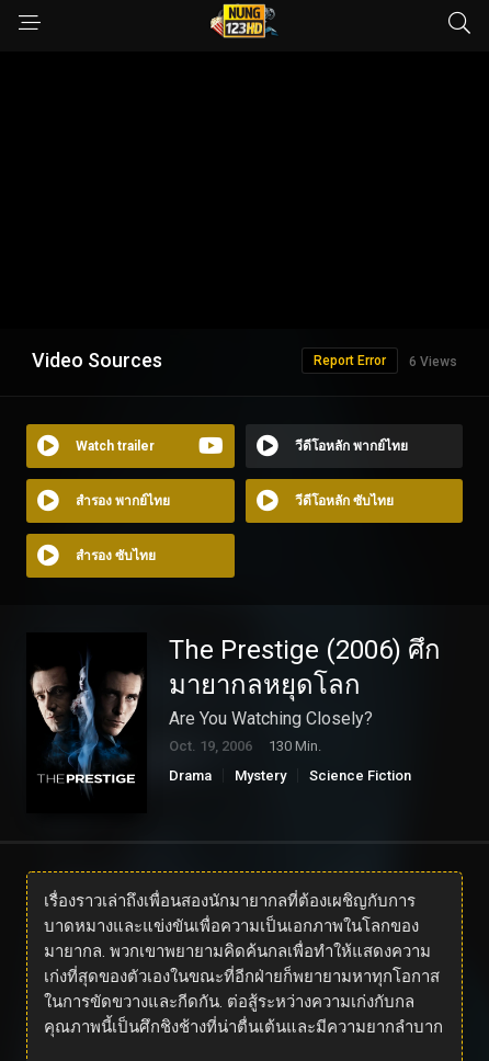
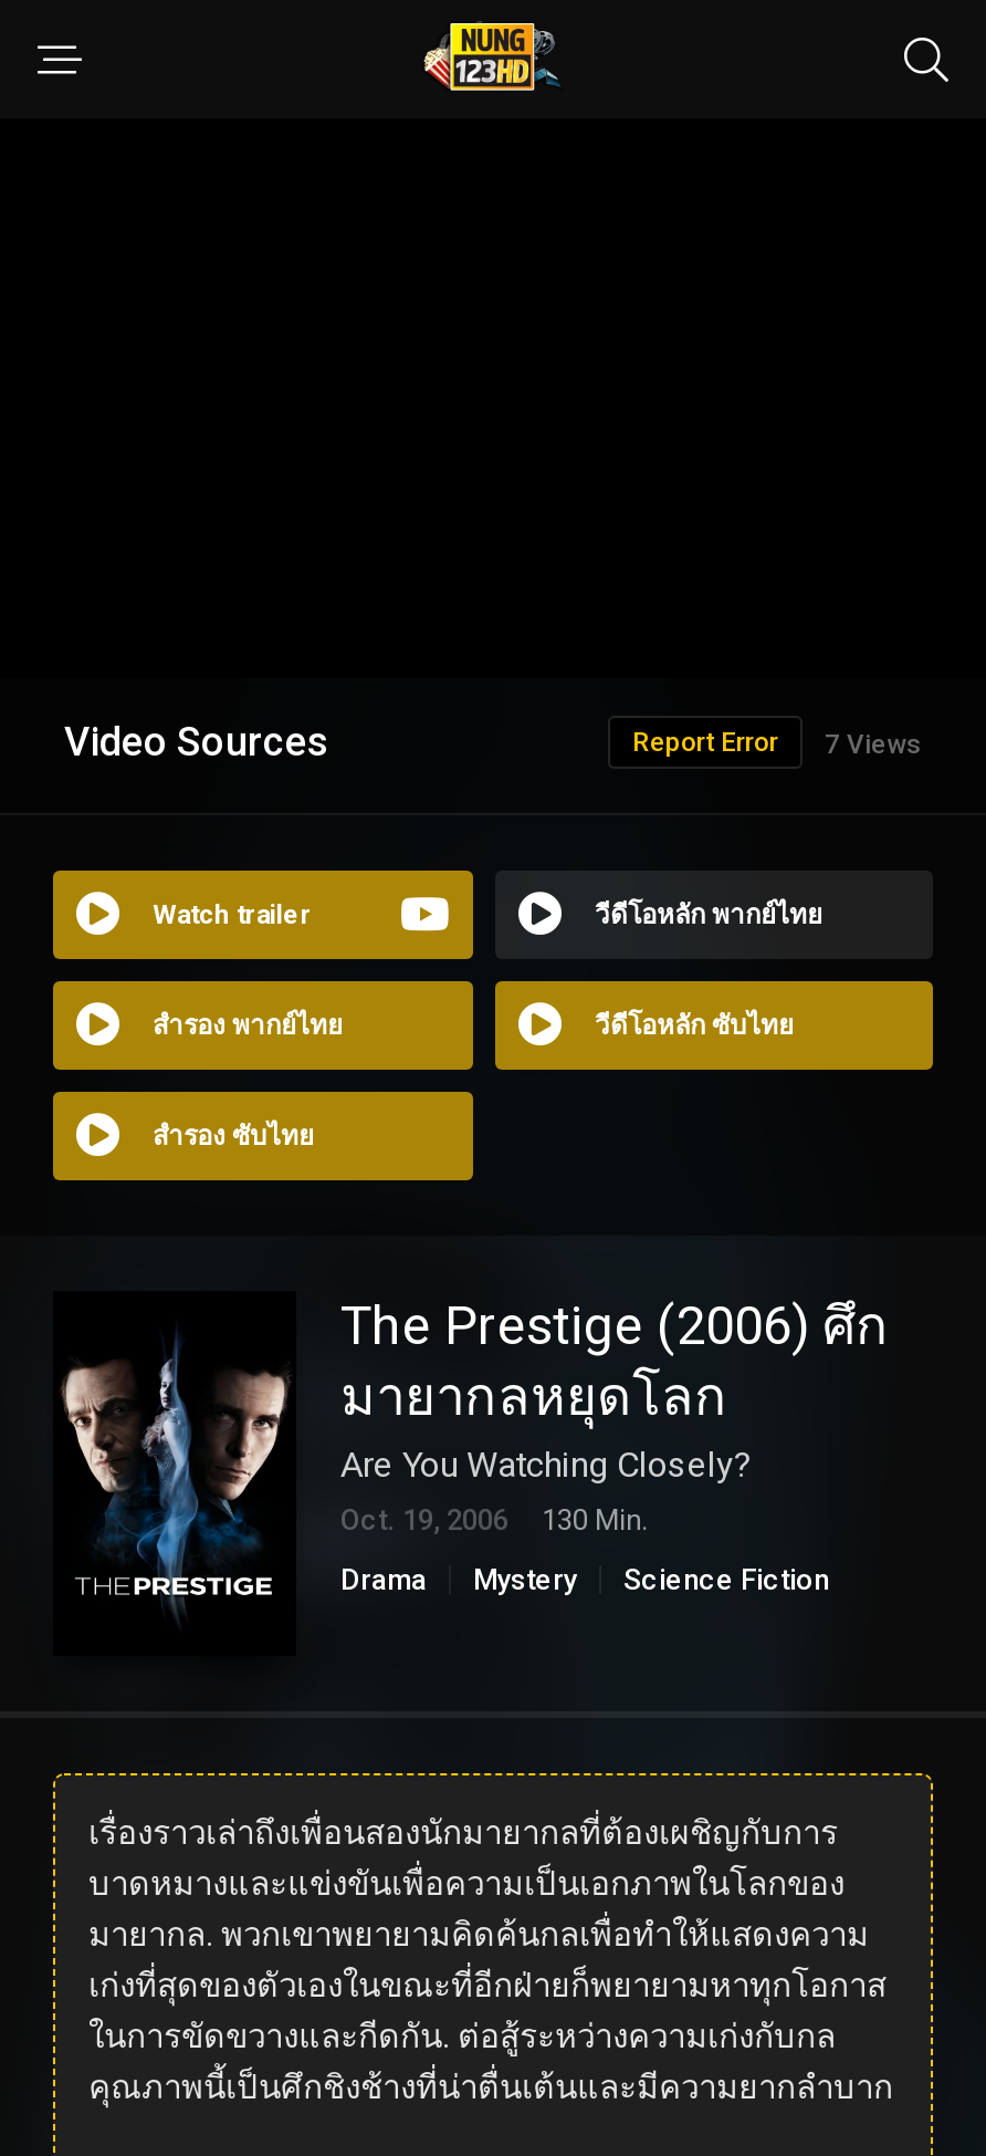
- Report Error 6 Views
+ Report Error 7 Views
